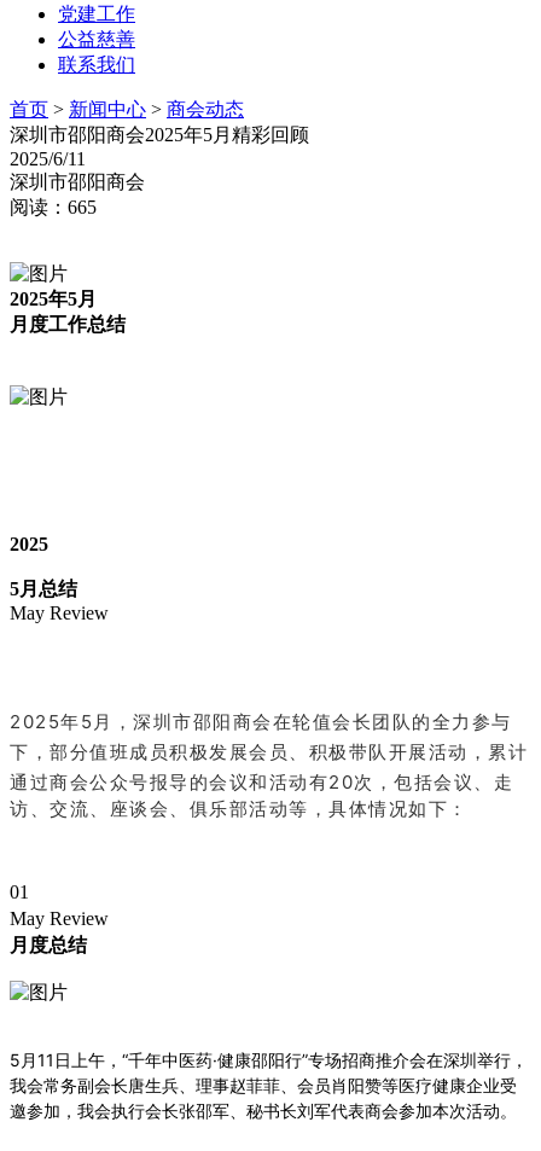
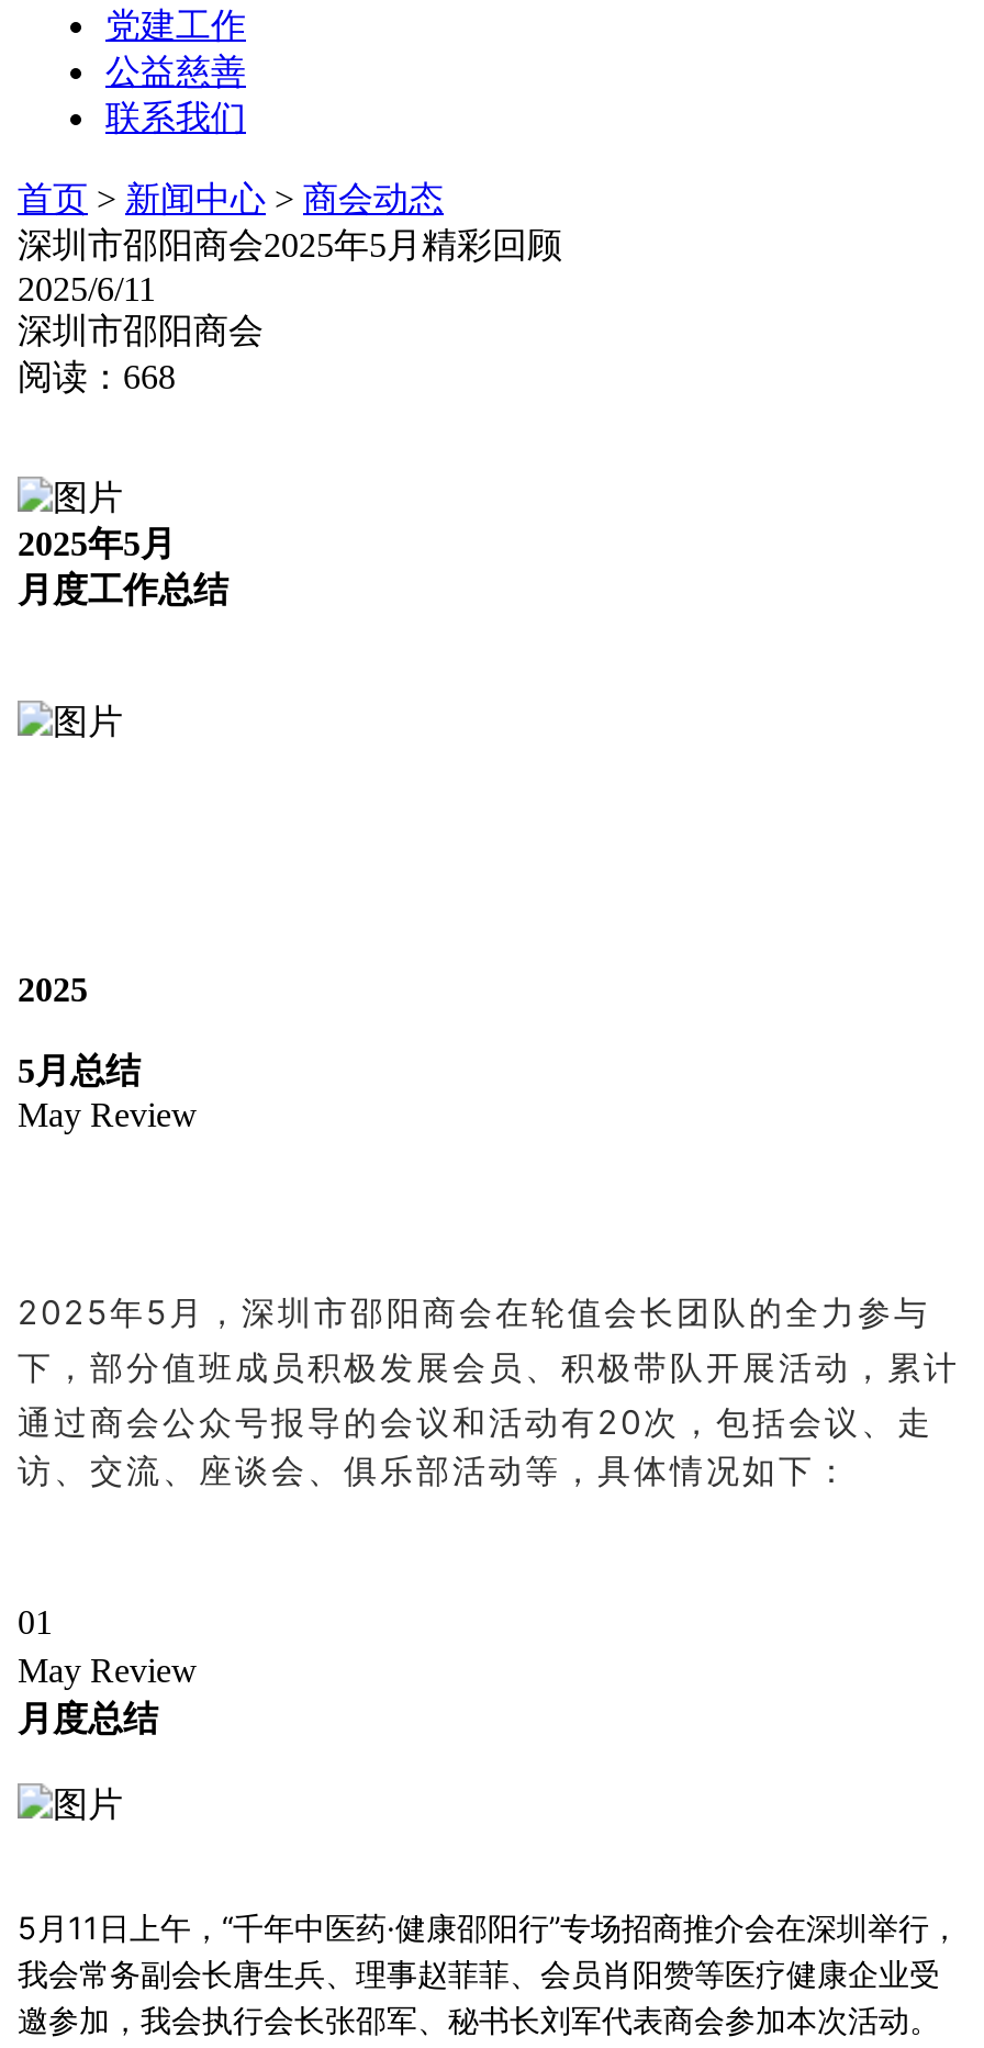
- 阅读：665
+ 阅读：668
